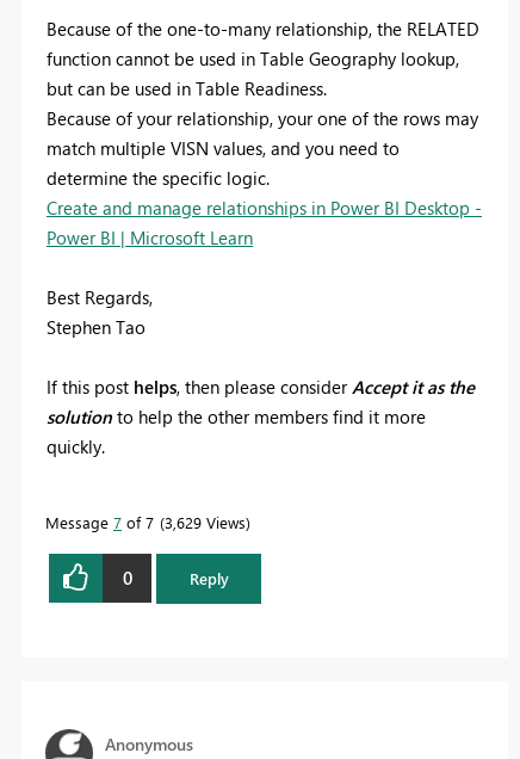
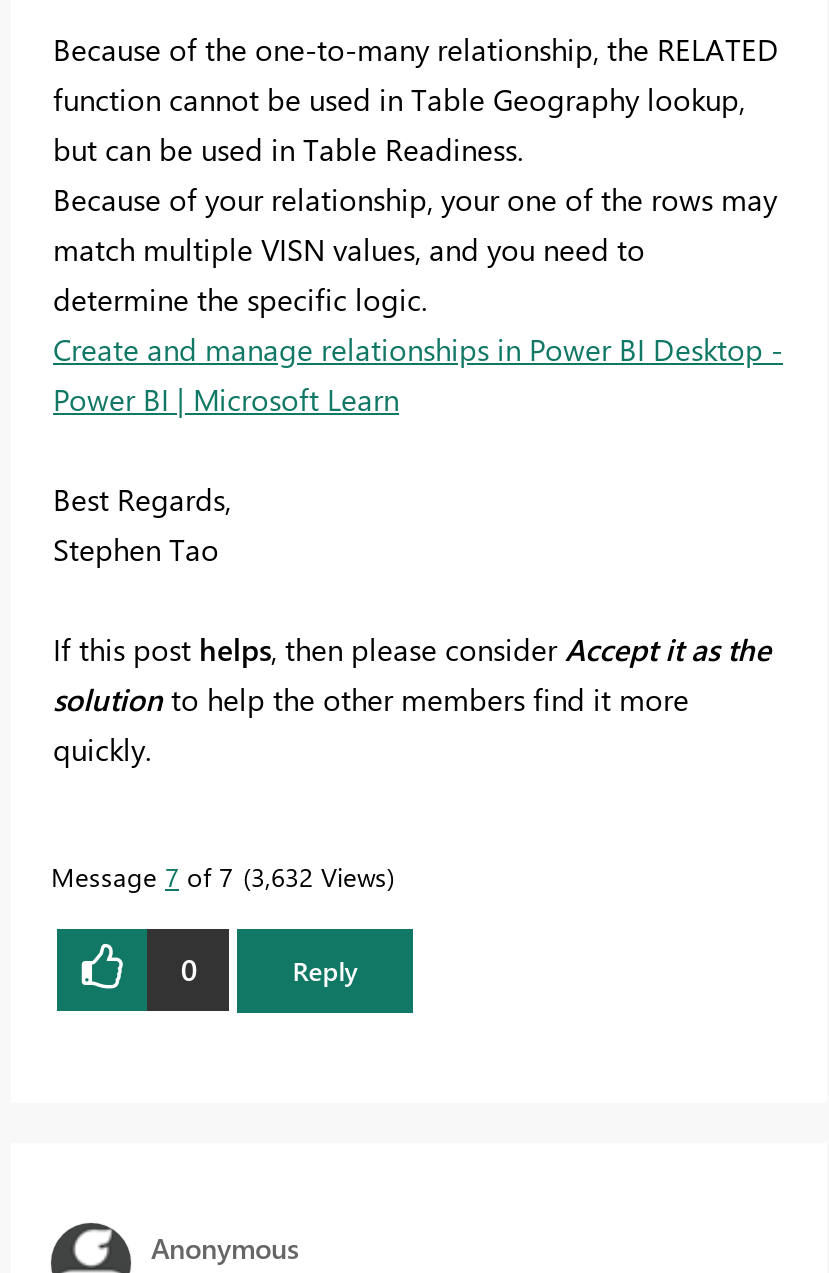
- Message 7 of 7 3,629 Views
+ Message 7 of 7 3,632 Views
